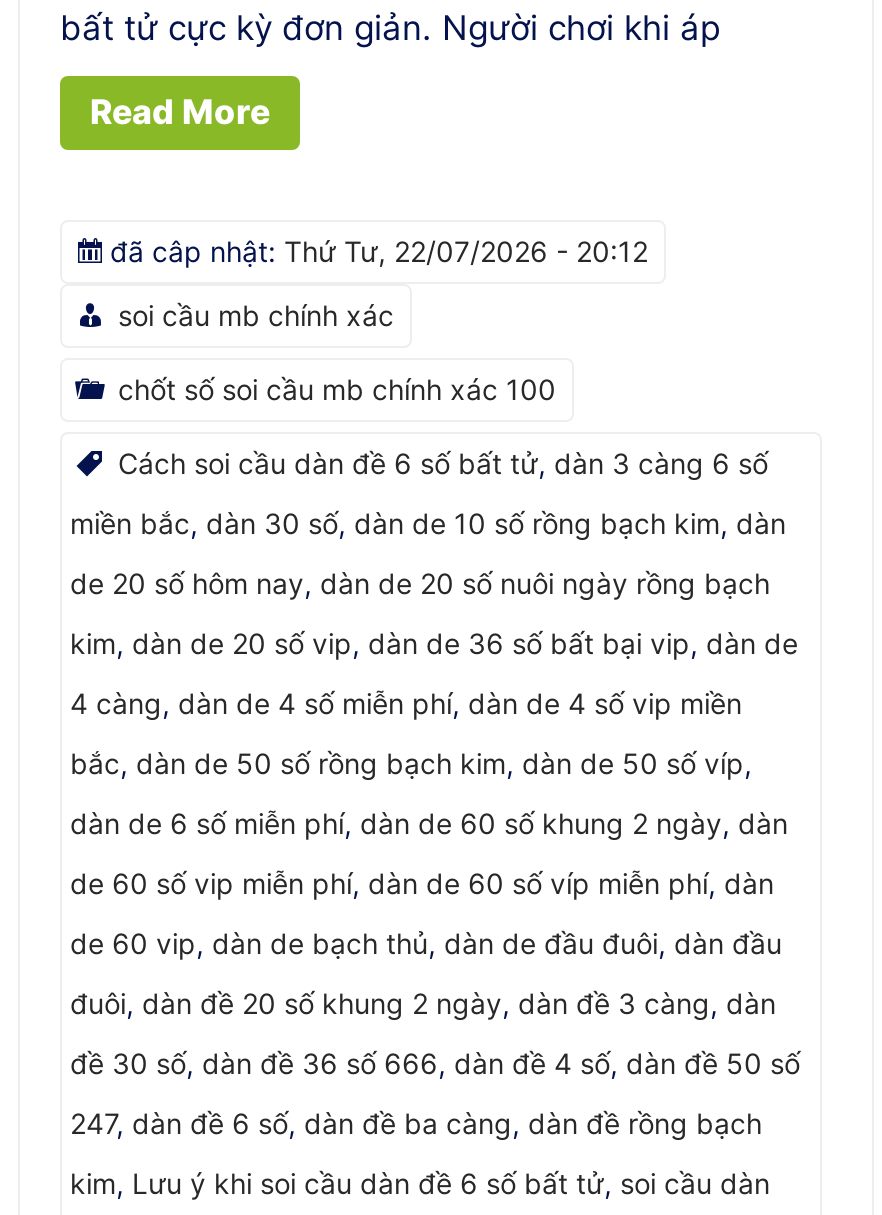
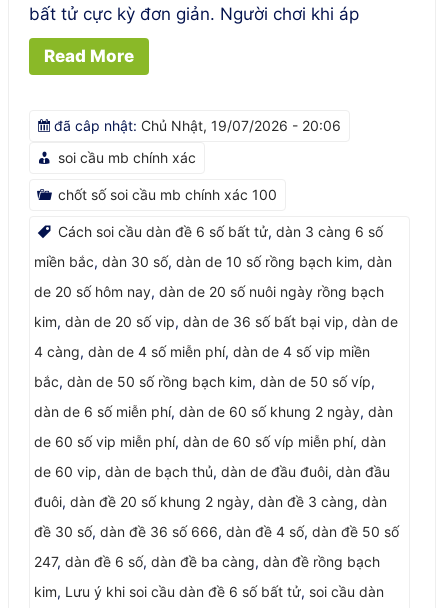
- đã câp nhật: Thứ Tư, 22/07/2026 - 20:12
+ đã câp nhật: Chủ Nhật, 19/07/2026 - 20:06
